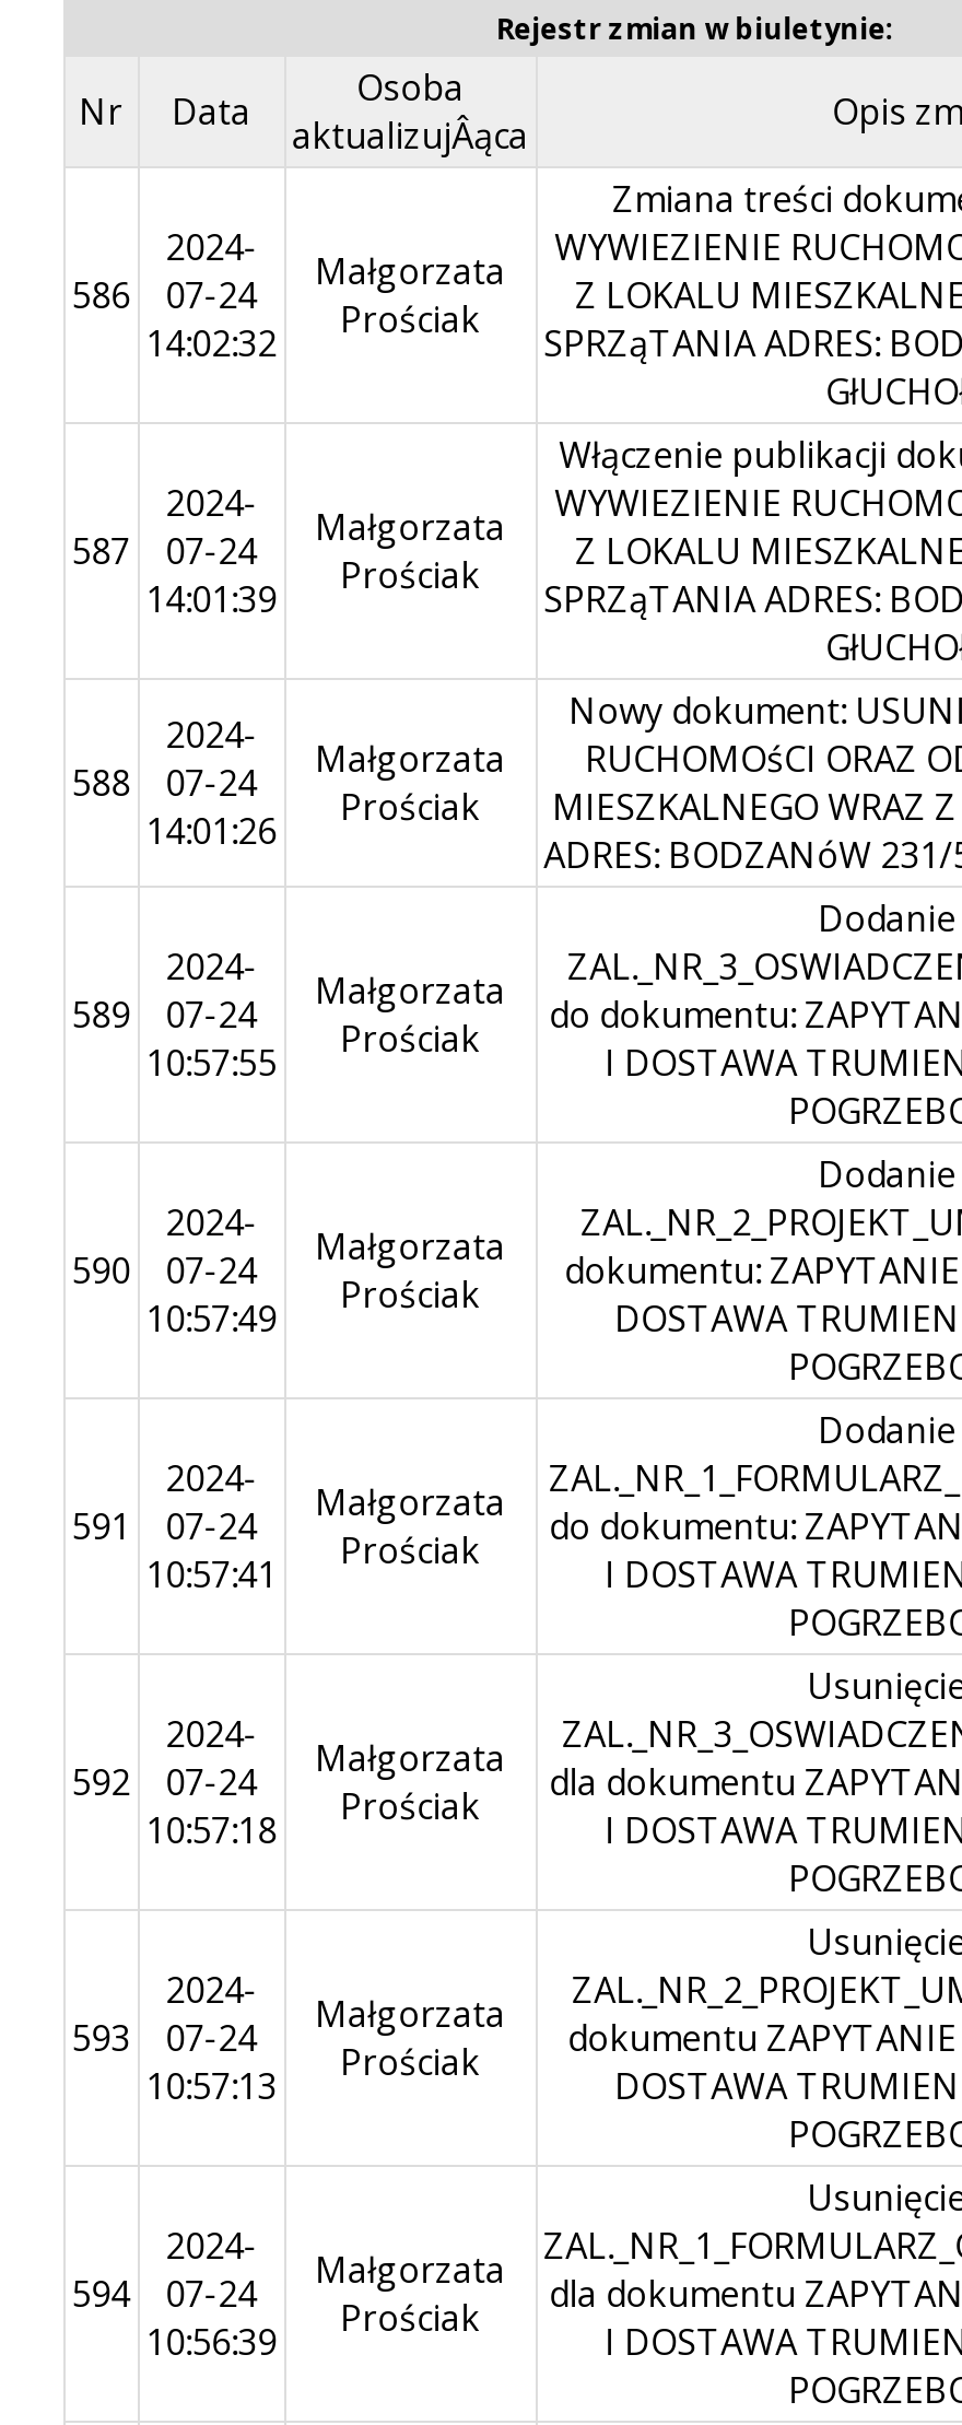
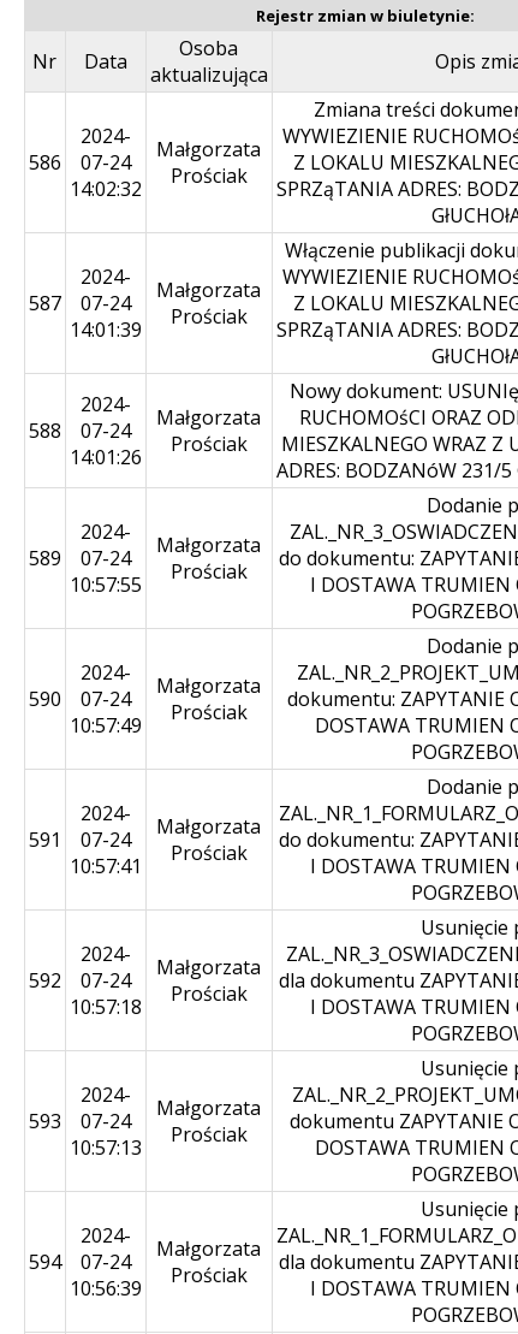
- aktualizujÂąca
+ aktualizująca
